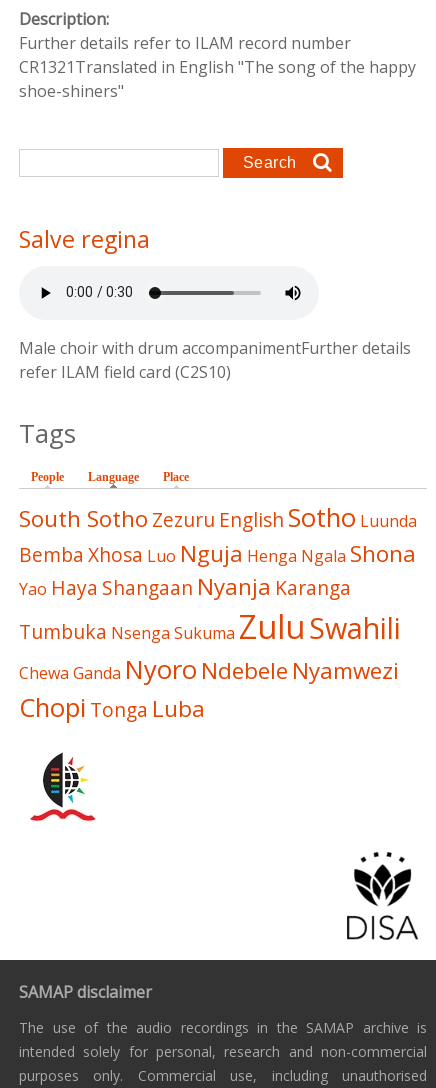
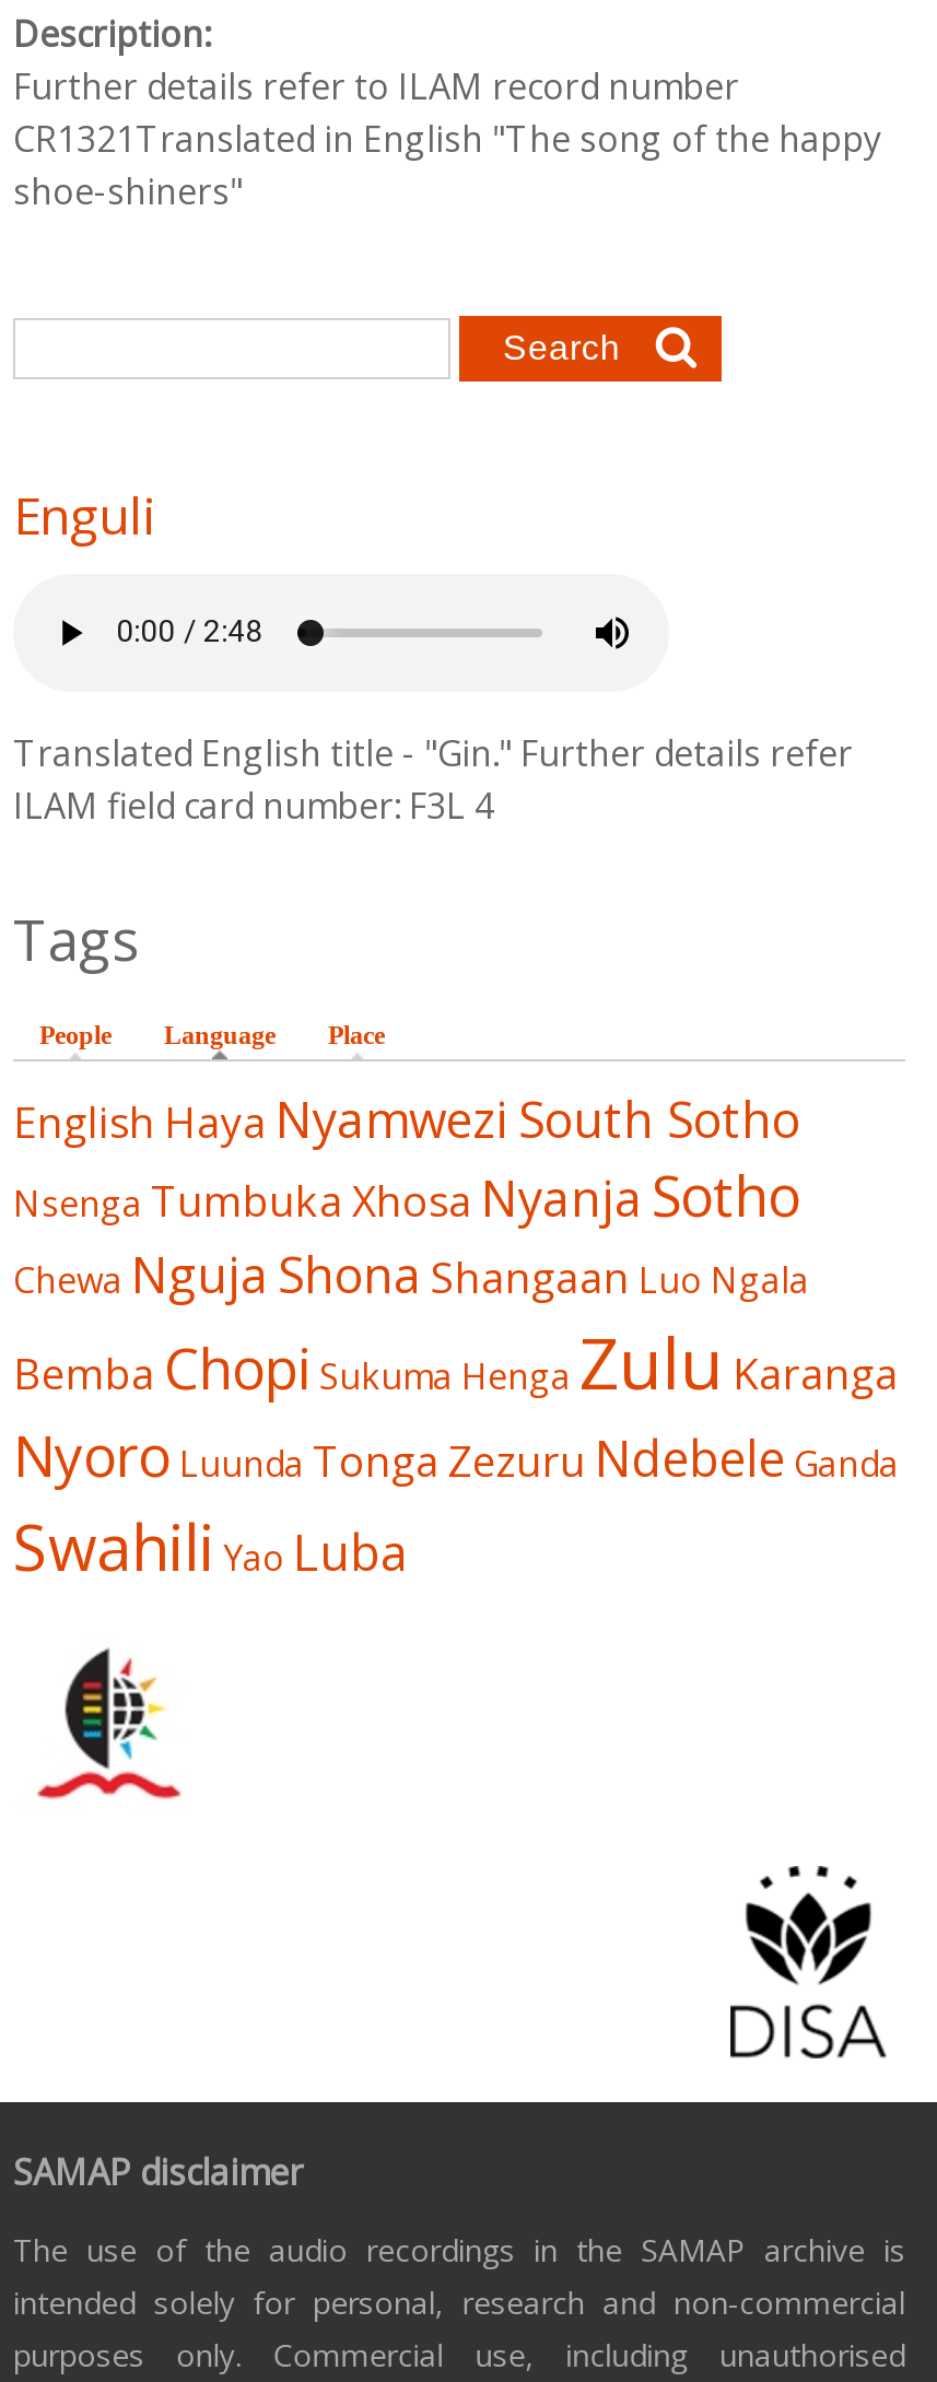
- Salve regina
+ Enguli

- Male choir with drum accompanimentFurther details
- refer ILAM field card (C2S10)
+ Translated English title - "Gin." Further details refer
+ ILAM field card number: F3L 4

- South Sotho Zezuru English Sotho Luunda
- Bemba Xhosa Luo Nguja Henga Ngala Shona
- Yao Haya Shangaan Nyanja Karanga
- Tumbuka Nsenga Sukuma Zulu Swahili
- Chewa Ganda Nyoro Ndebele Nyamwezi
- Chopi Tonga Luba
+ English Haya Nyamwezi South Sotho
+ Nsenga Tumbuka Xhosa Nyanja Sotho
+ Chewa Nguja Shona Shangaan Luo Ngala
+ Bemba Chopi Sukuma Henga Zulu Karanga
+ Nyoro Luunda Tonga Zezuru Ndebele Ganda
+ Swahili Yao Luba
